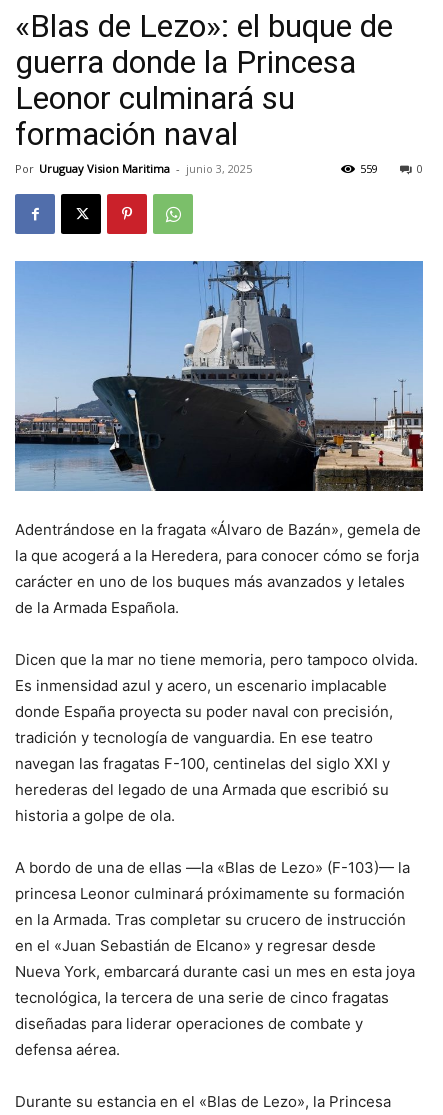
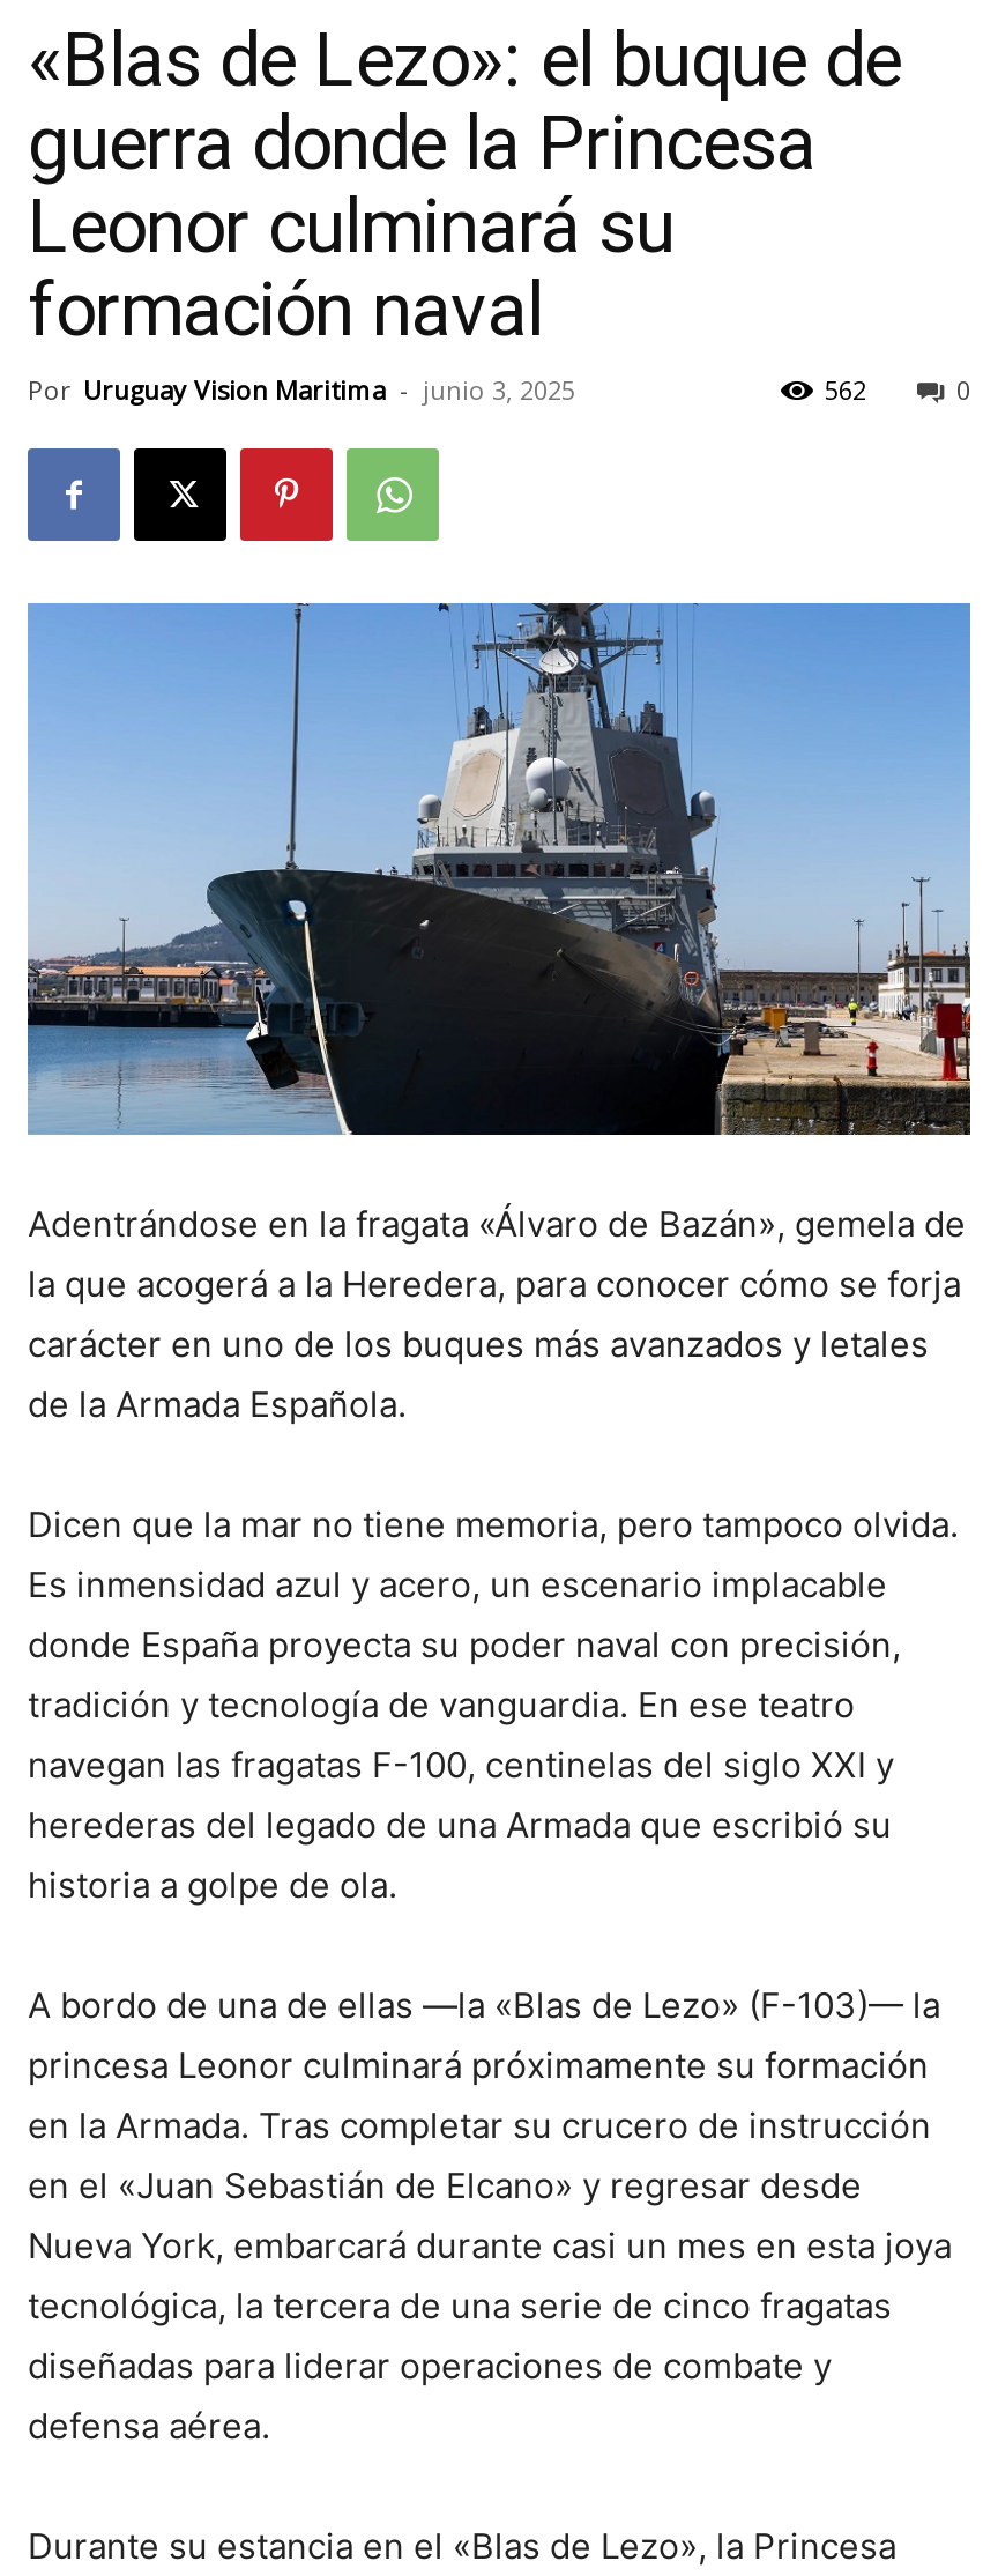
- 559
+ 562
